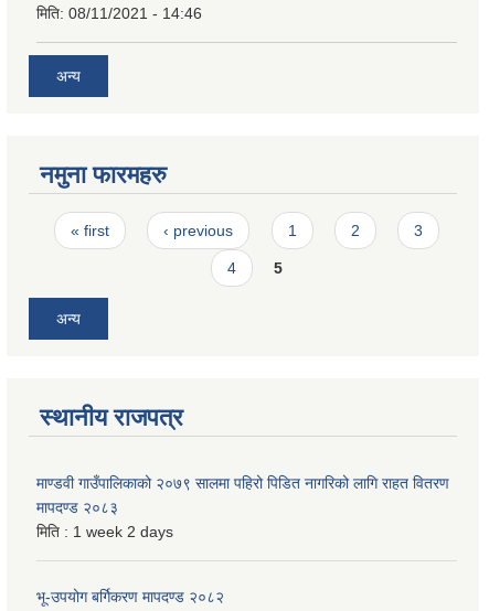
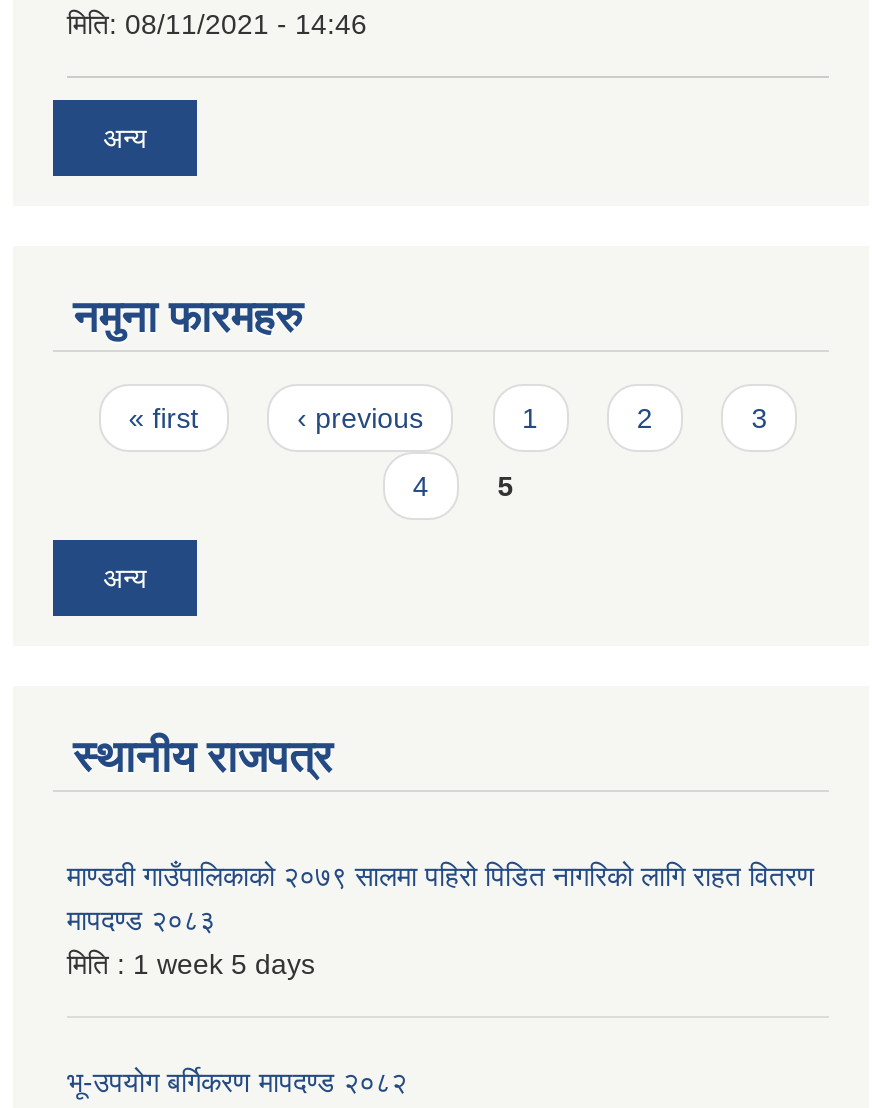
- मिति : 1 week 2 days
+ मिति : 1 week 5 days
